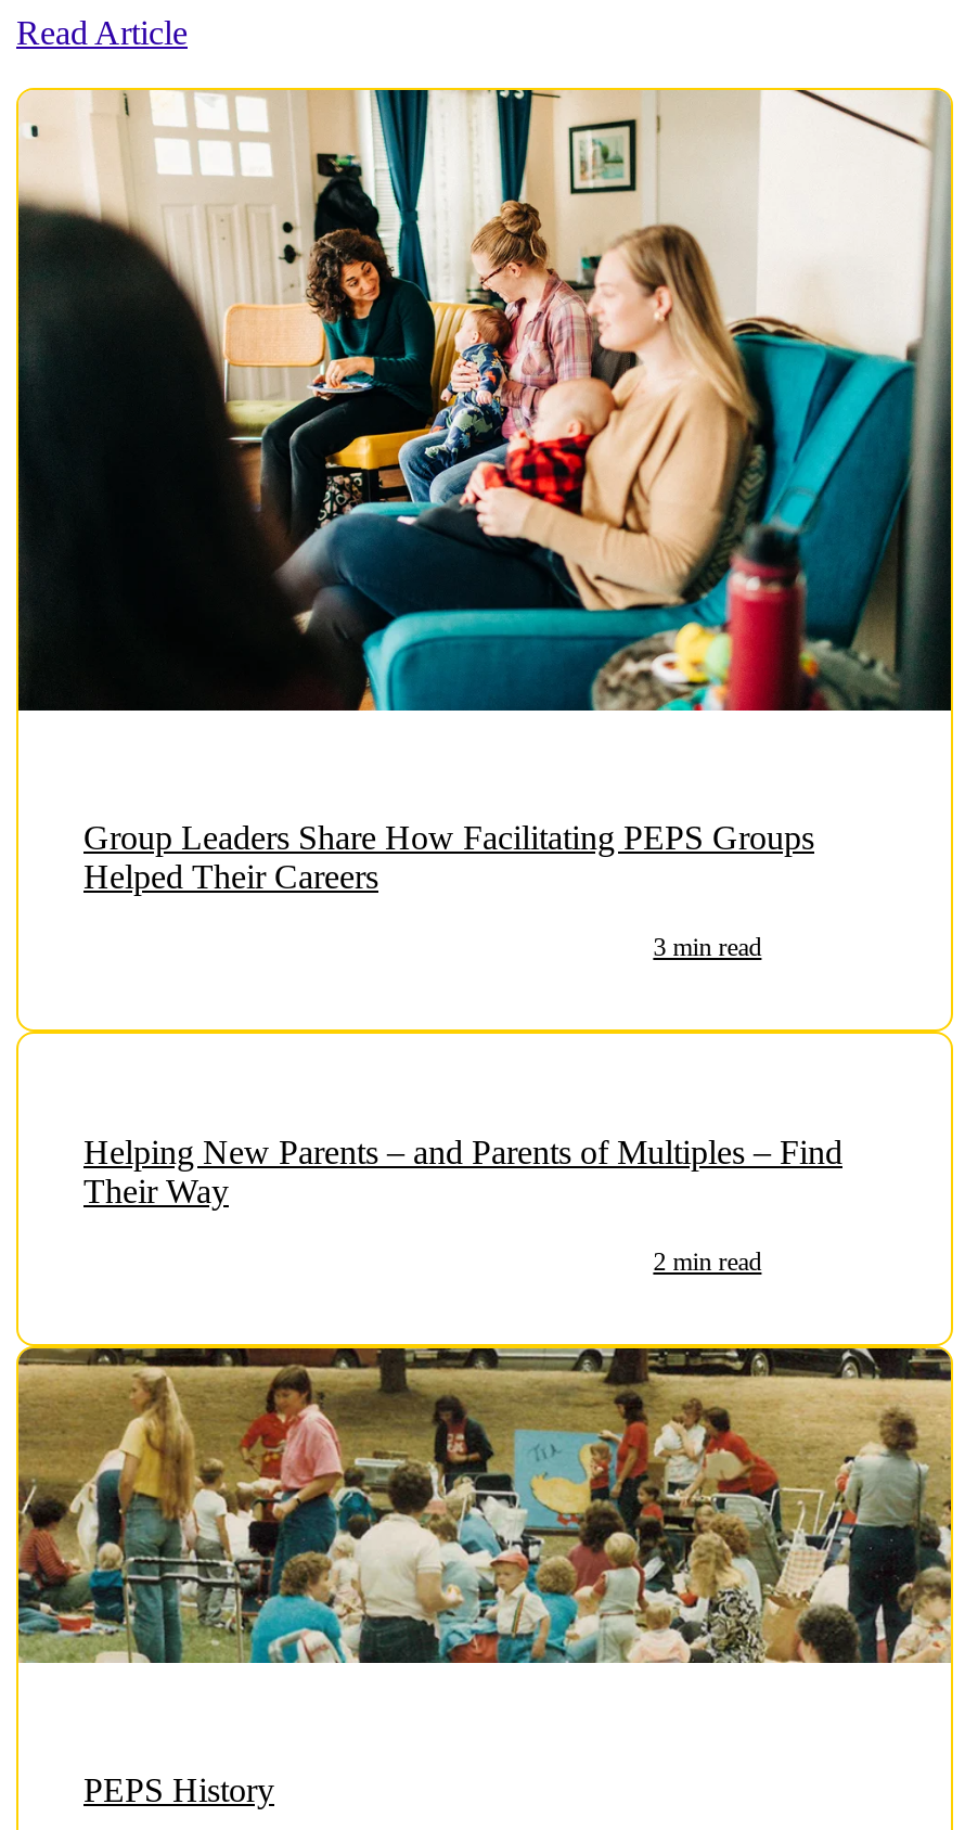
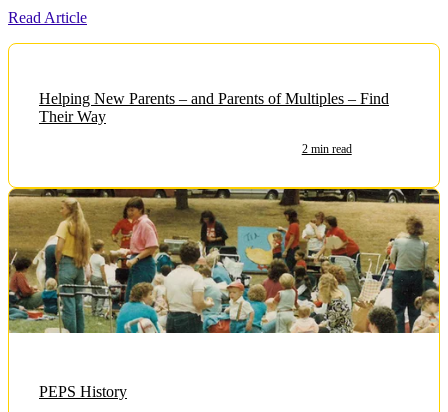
- [image]

- Group Leaders Share How Facilitating PEPS Groups
- Helped Their Careers
- 3 min read
